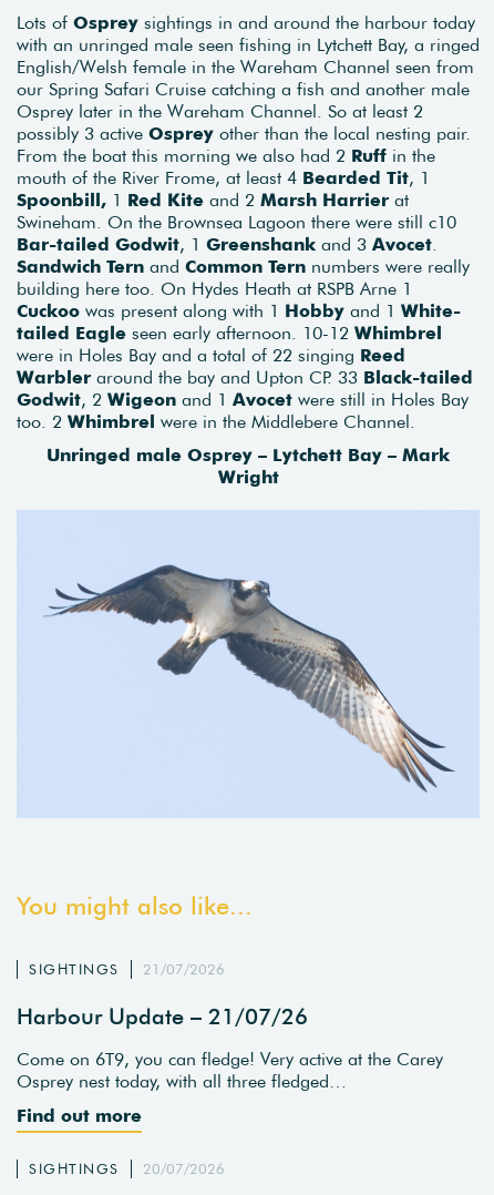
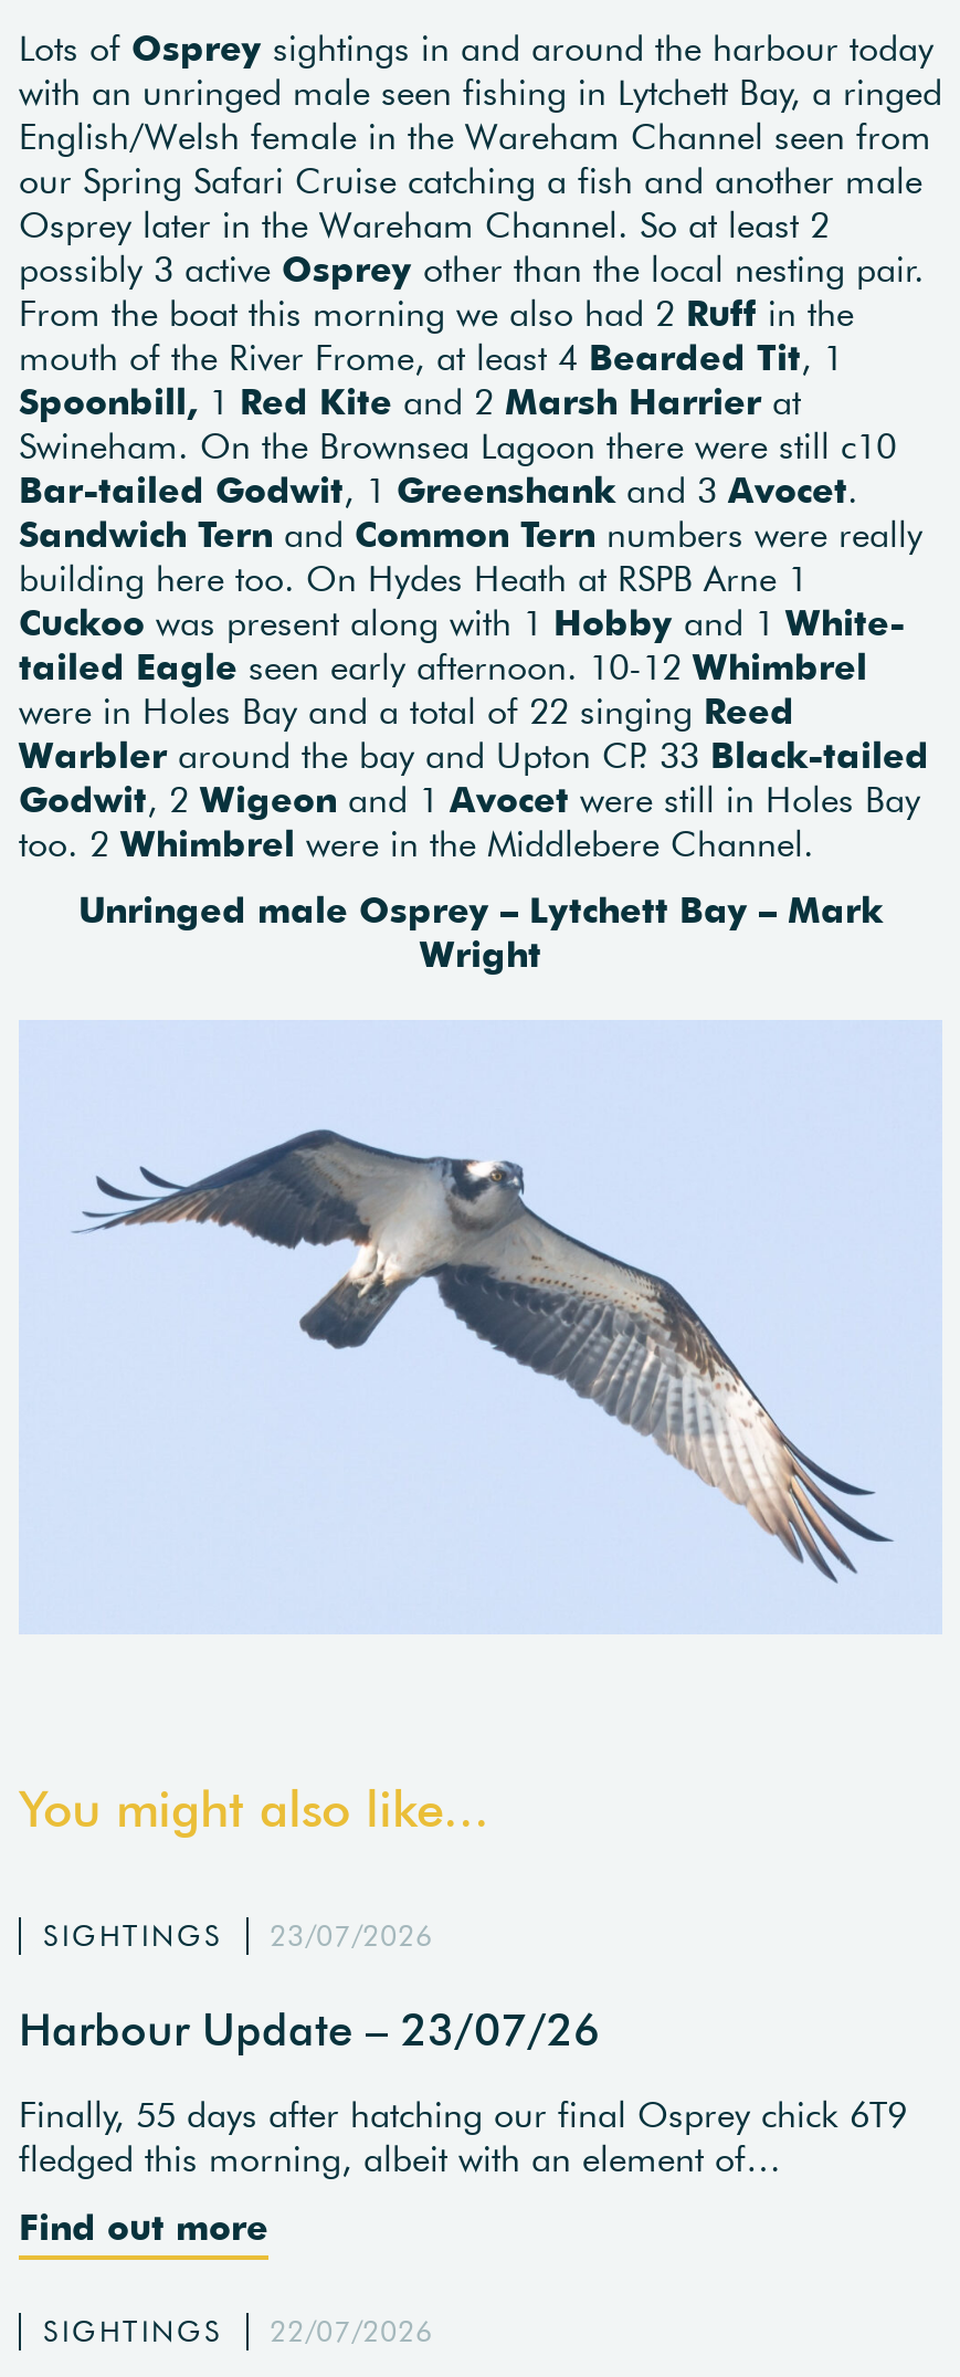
- SIGHTINGS 21/07/2026
+ SIGHTINGS 23/07/2026

- Harbour Update – 21/07/26
+ Harbour Update – 23/07/26

- Come on 6T9, you can fledge! Very active at the Carey
- Osprey nest today, with all three fledged…
+ Finally, 55 days after hatching our final Osprey chick 6T9
+ fledged this morning, albeit with an element of…

- SIGHTINGS 20/07/2026
+ SIGHTINGS 22/07/2026
